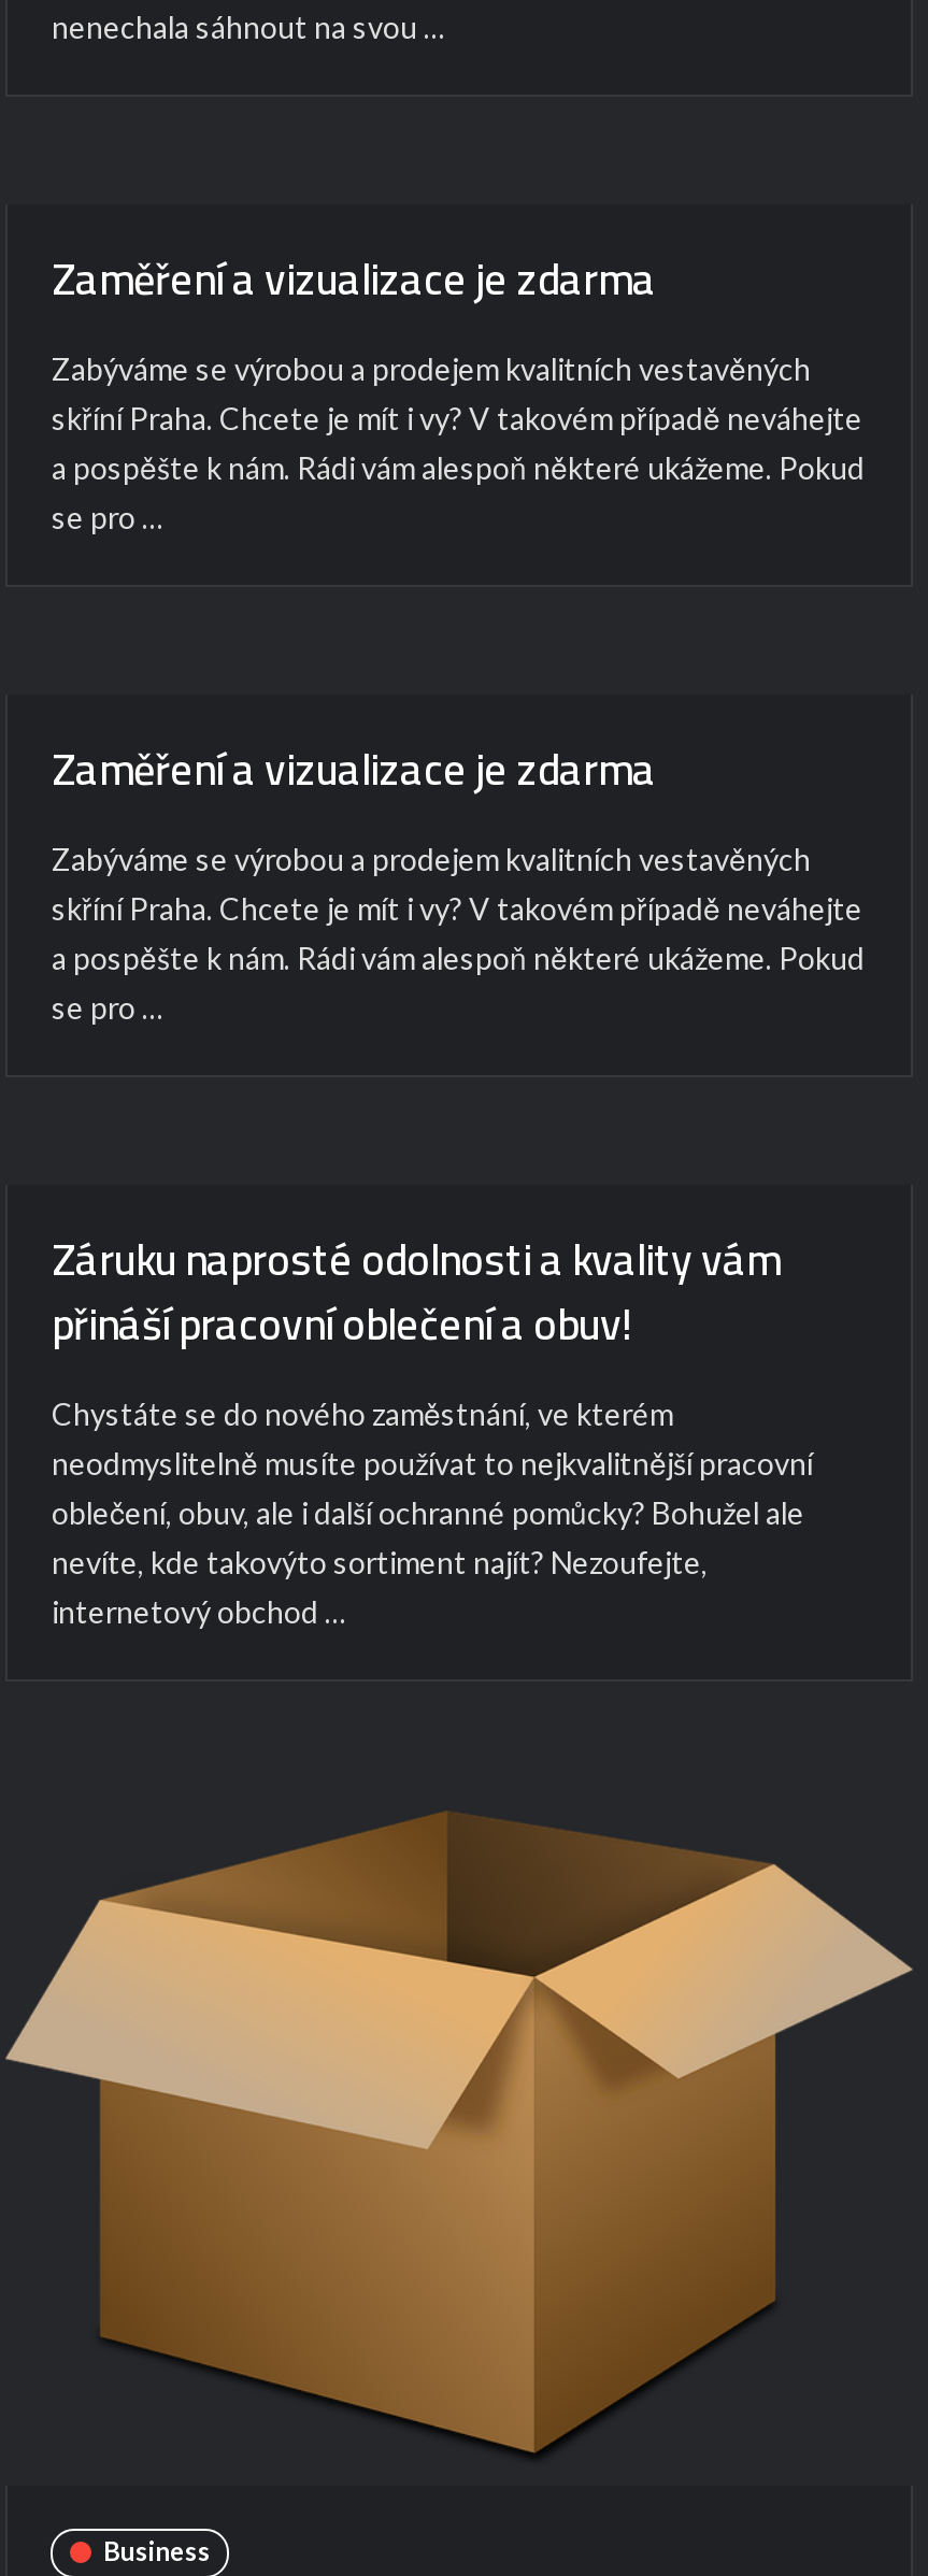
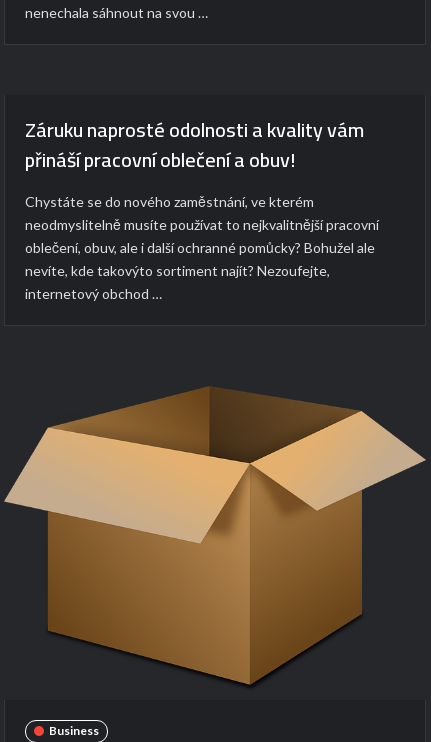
- Zaměření a vizualizace je zdarma
- Zabýváme se výrobou a prodejem kvalitních vestavěných
- skříní Praha. Chcete je mít i vy? V takovém případě neváhejte
- a pospěšte k nám. Rádi vám alespoň některé ukážeme. Pokud
- se pro …
- Zaměření a vizualizace je zdarma
- Zabýváme se výrobou a prodejem kvalitních vestavěných
- skříní Praha. Chcete je mít i vy? V takovém případě neváhejte
- a pospěšte k nám. Rádi vám alespoň některé ukážeme. Pokud
- se pro …
